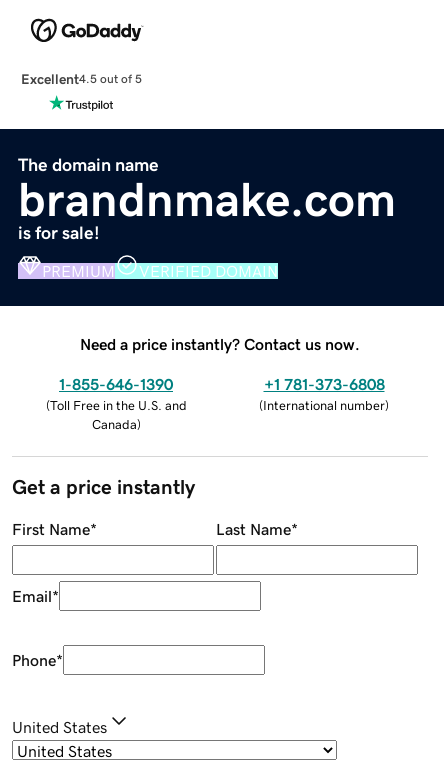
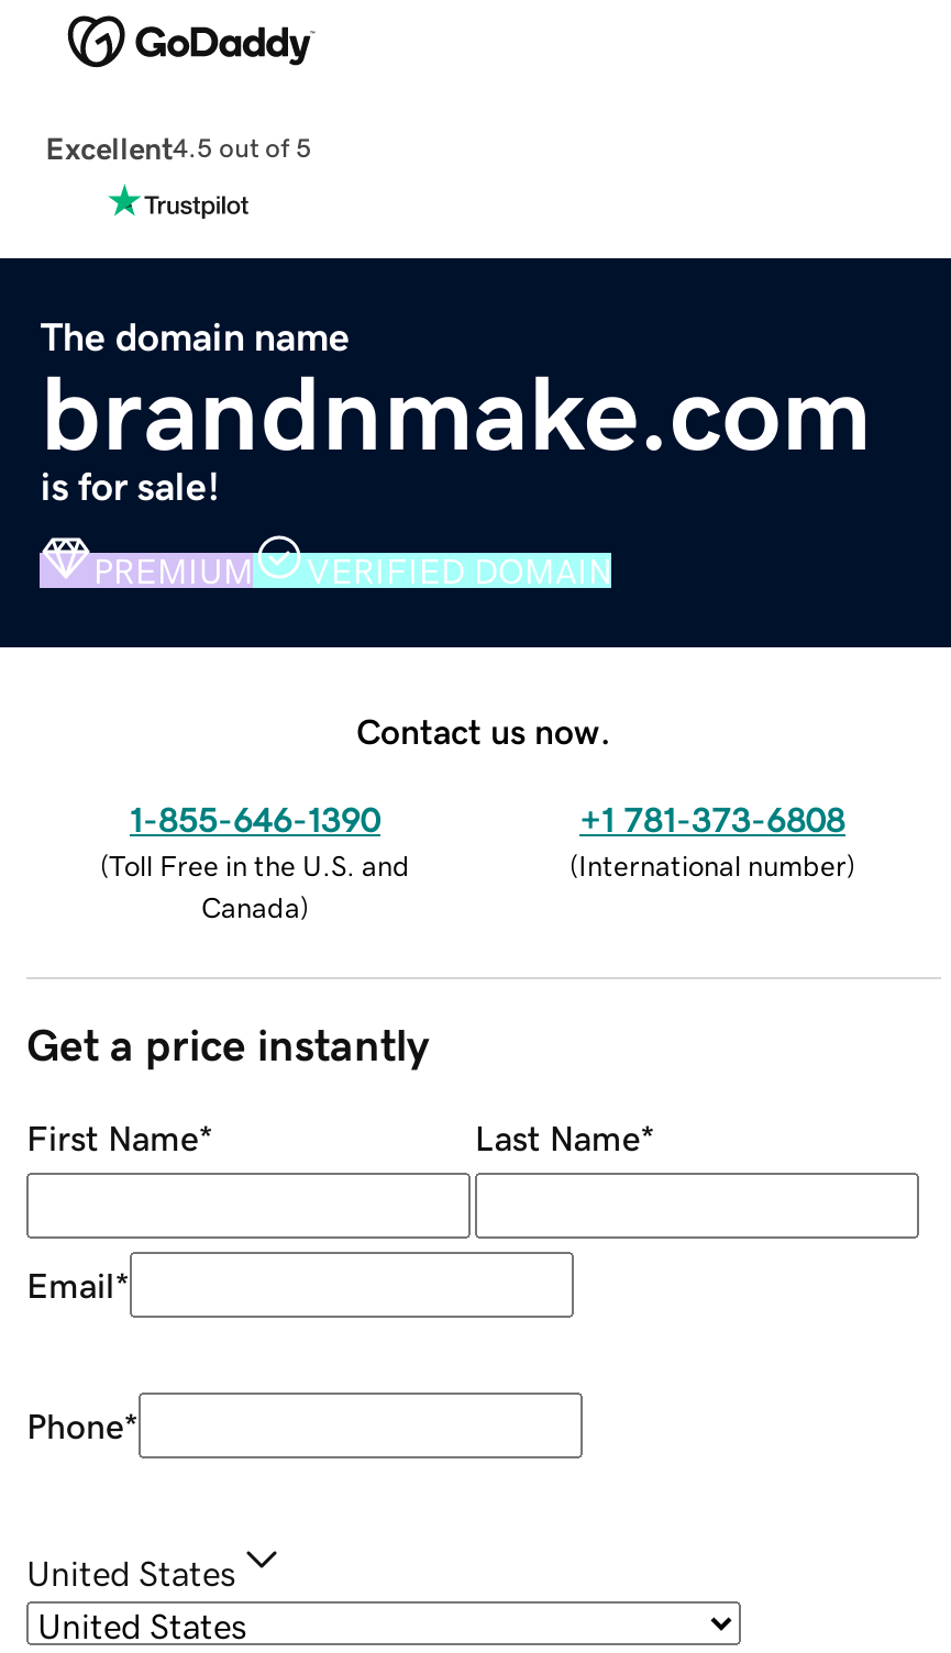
- Need a price instantly? Contact us now.
+ Contact us now.
